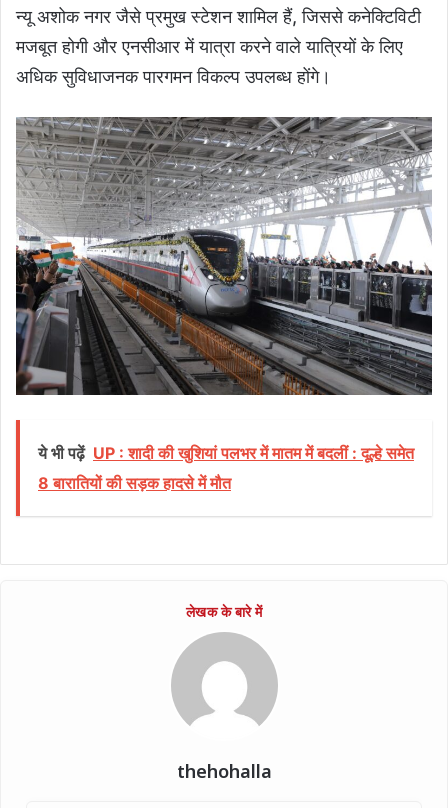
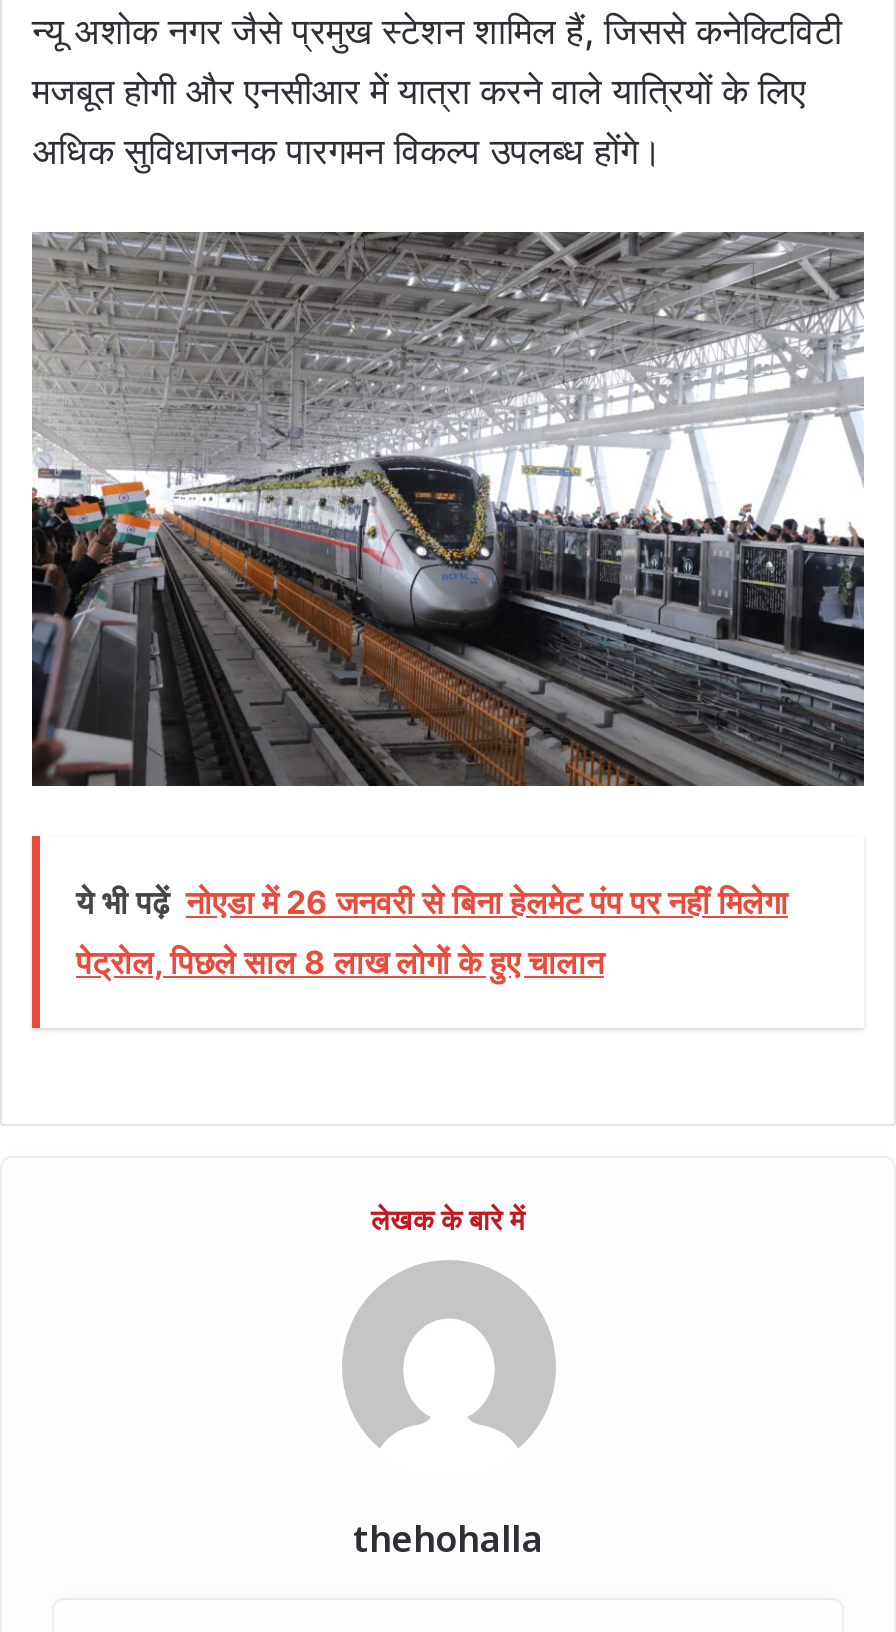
- ये भी पढ़ें UP : शादी की खुशियां पलभर में मातम में बदलीं : दूल्हे समेत
+ ये भी पढ़ें नोएडा में 26 जनवरी से बिना हेलमेट पंप पर नहीं मिलेगा

- 8 बारातियों की सड़क हादसे में मौत
+ पेट्रोल, पिछले साल 8 लाख लोगों के हुए चालान
